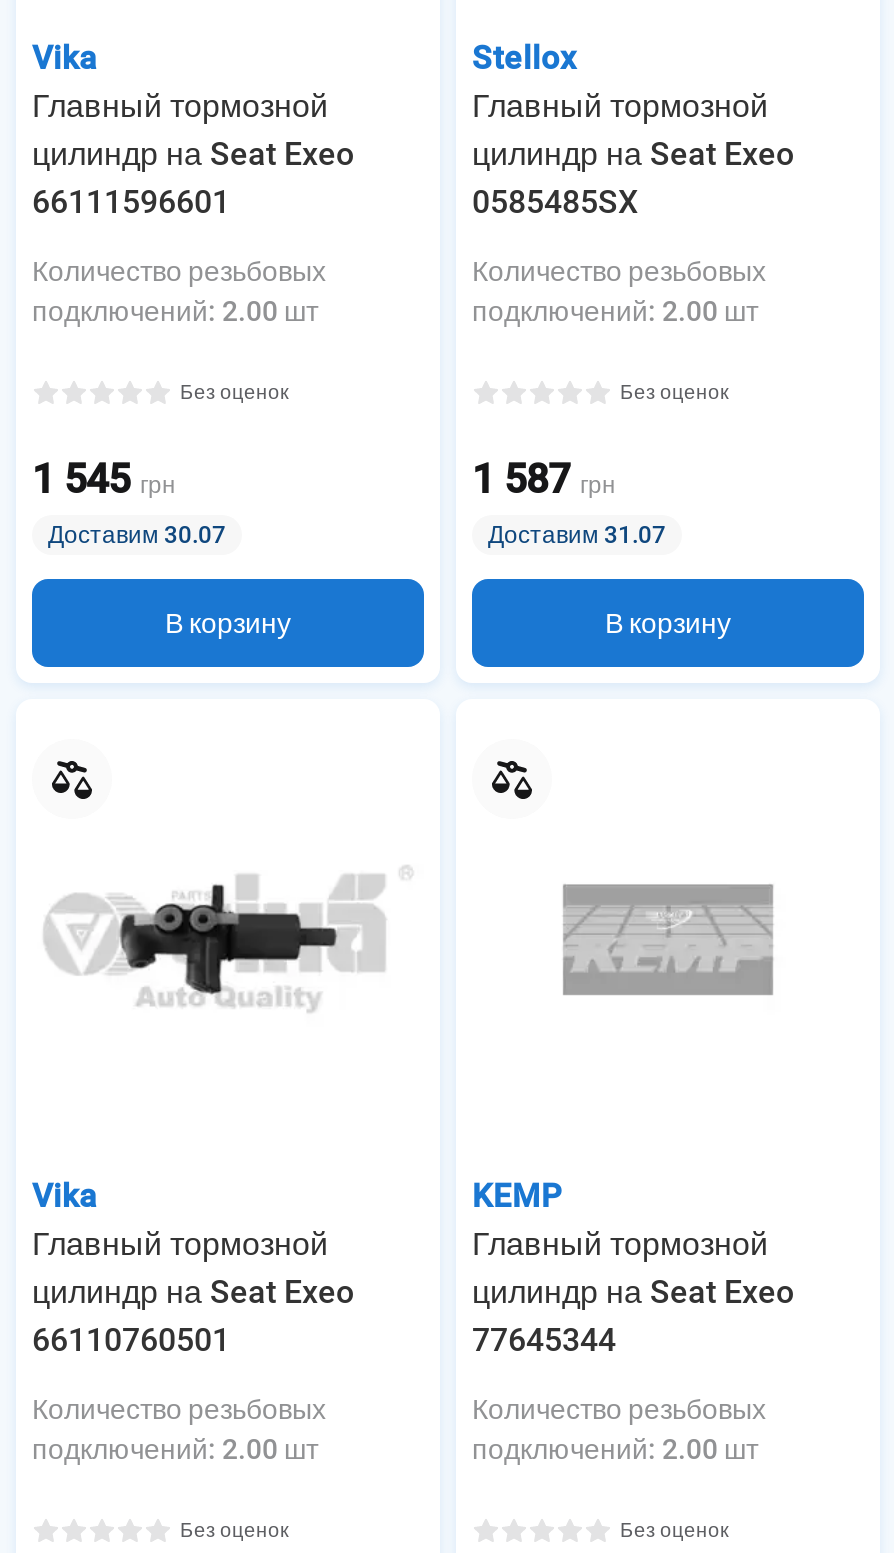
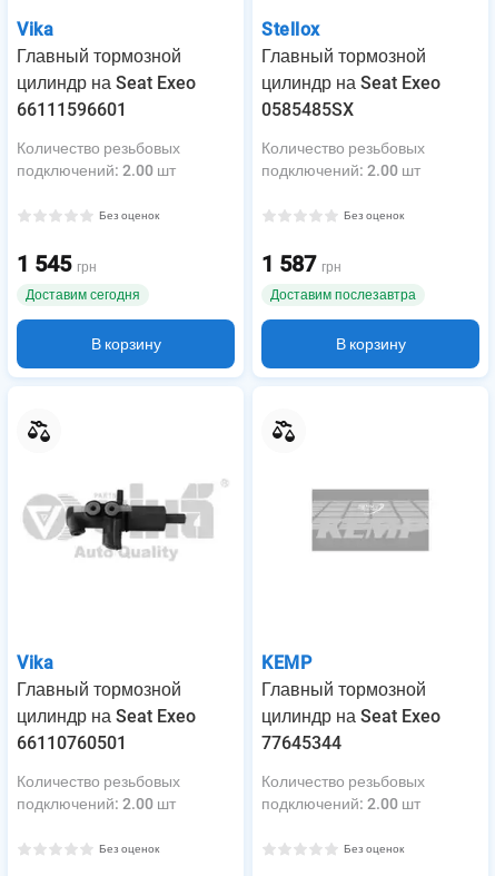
- Доставим 30.07
+ Доставим сегодня

- Доставим 31.07
+ Доставим послезавтра
